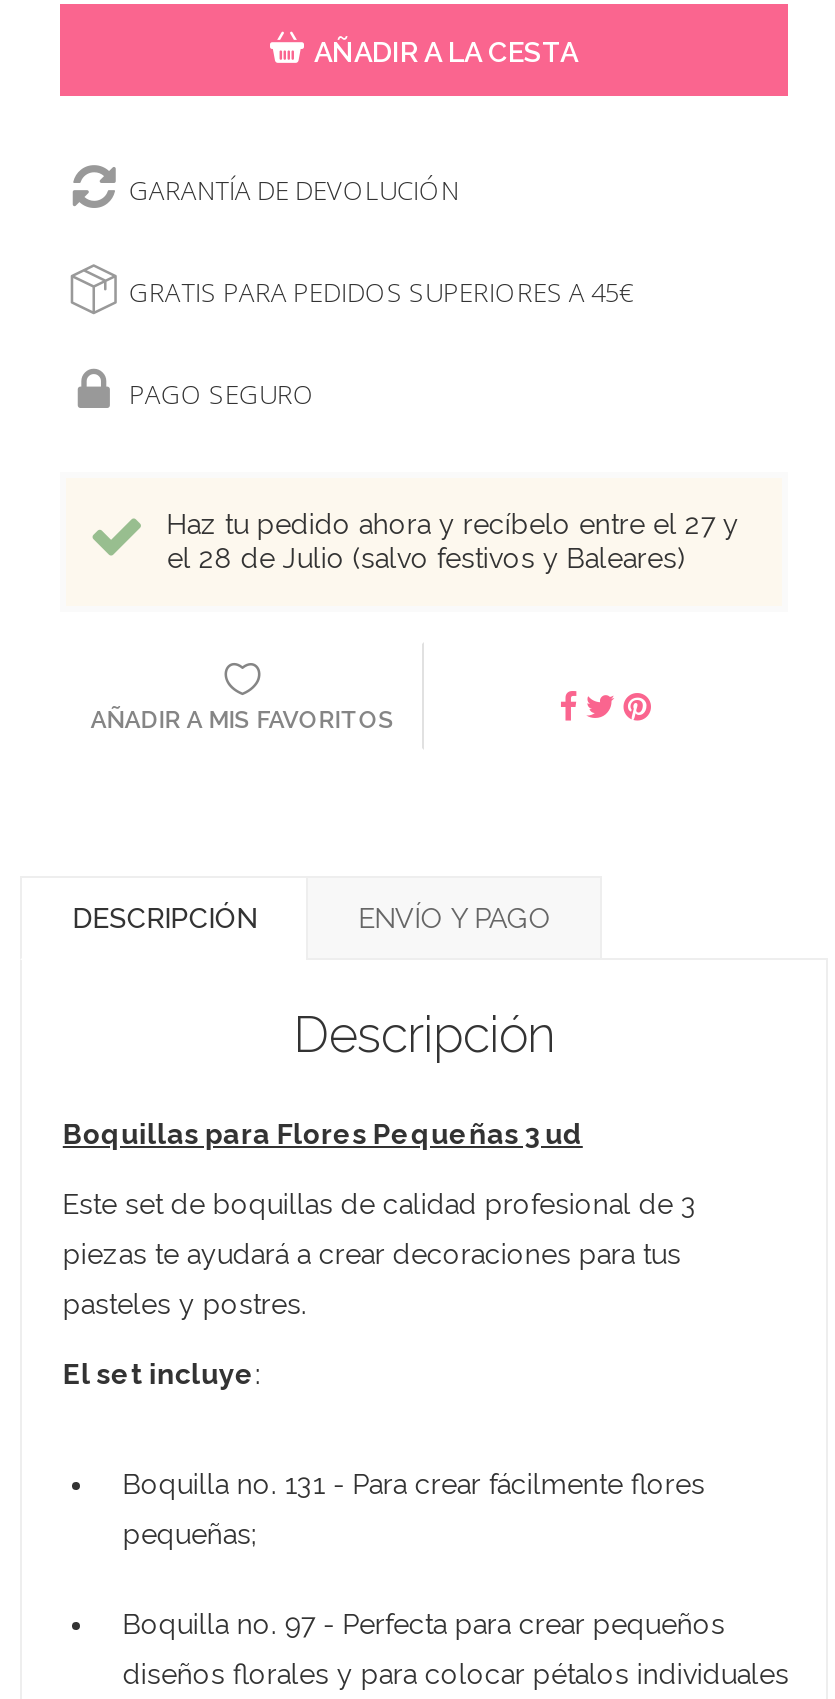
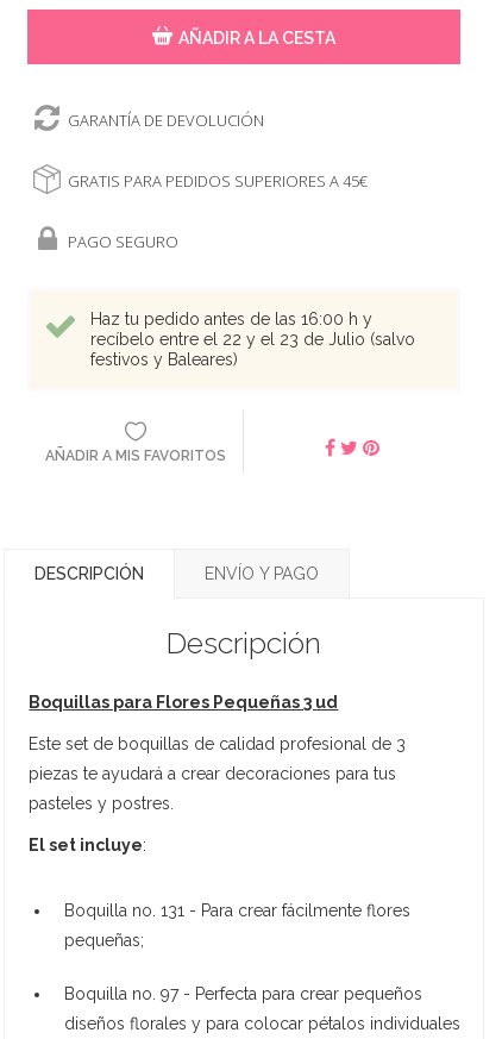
- Haz tu pedido ahora y recíbelo entre el 27 y
- el 28 de Julio (salvo festivos y Baleares)
+ Haz tu pedido antes de las 16:00 h y
+ recíbelo entre el 22 y el 23 de Julio (salvo
+ festivos y Baleares)
